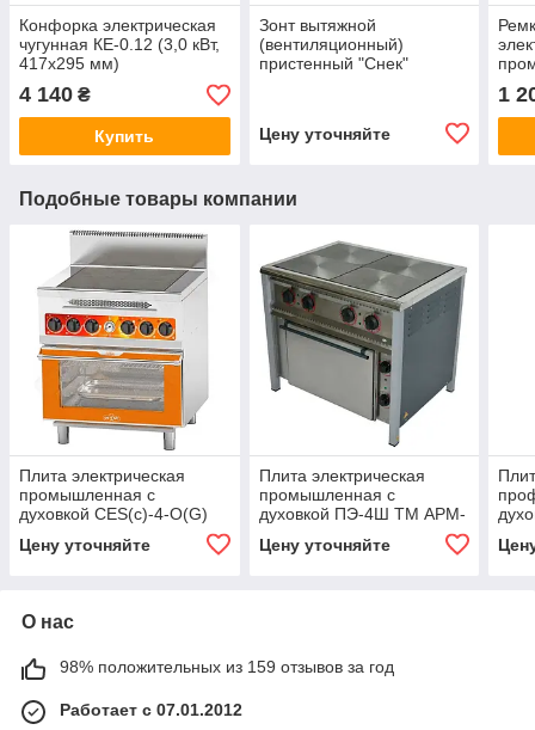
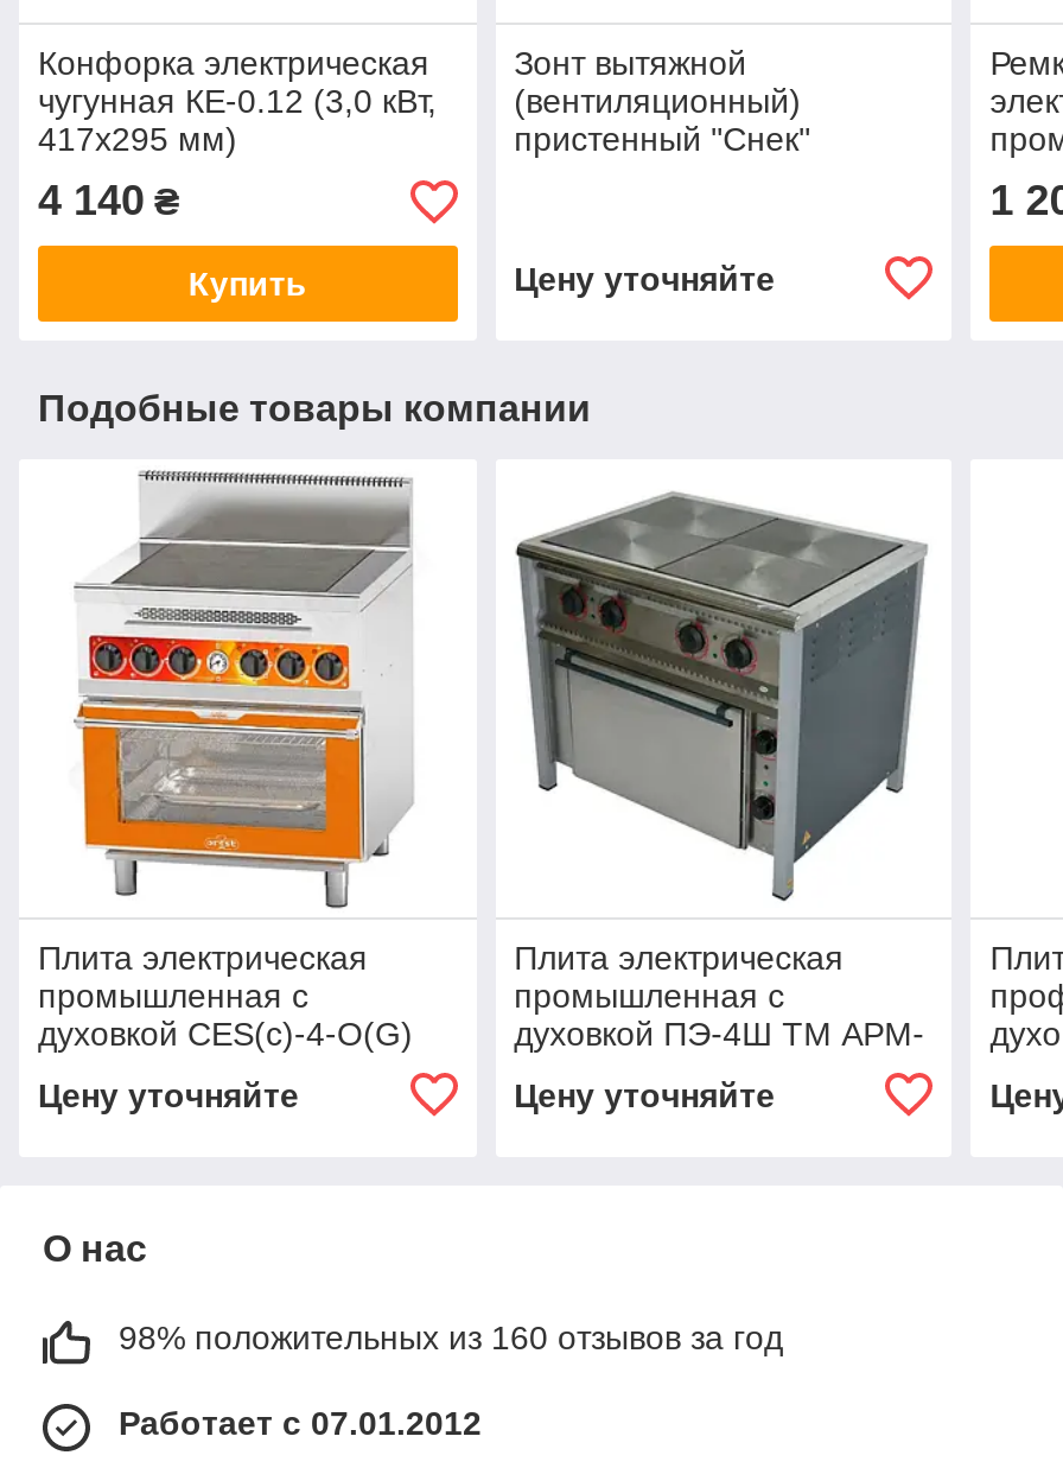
- 98% положительных из 159 отзывов за год
+ 98% положительных из 160 отзывов за год
